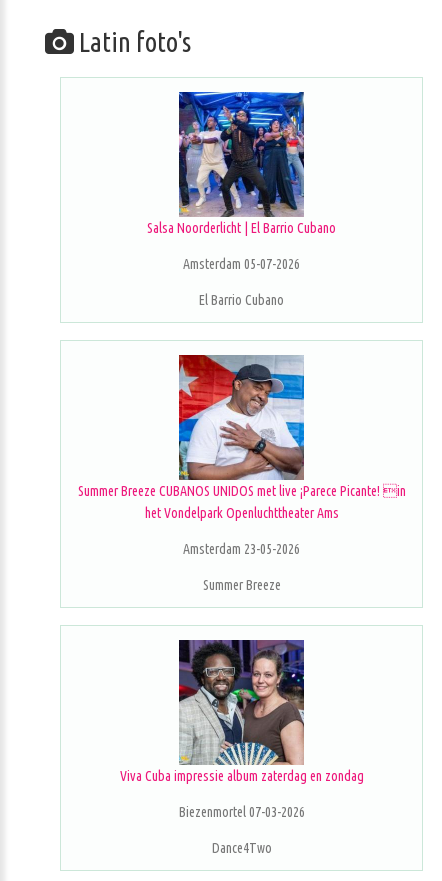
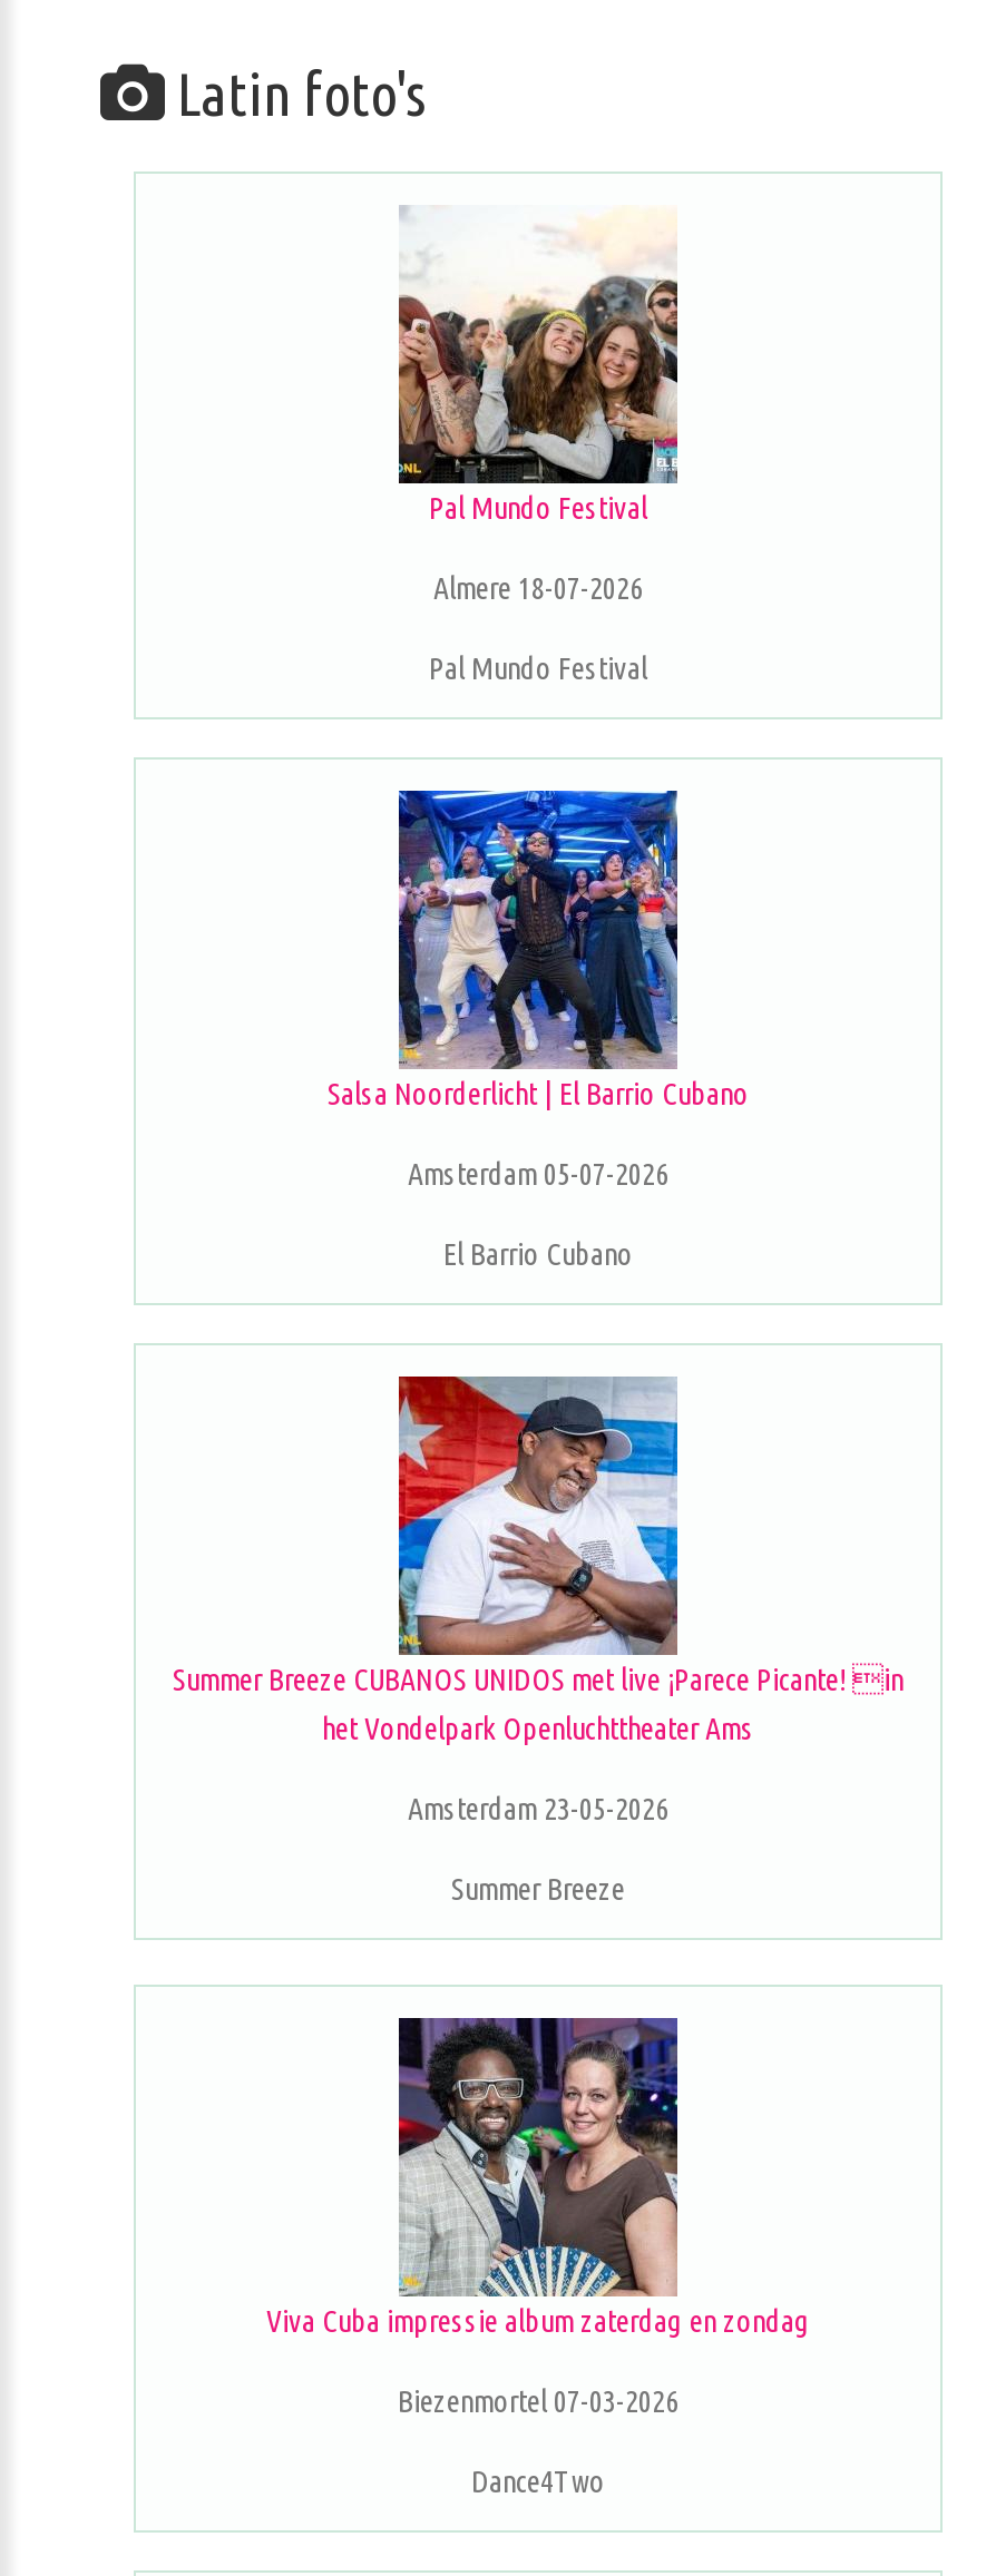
+ [image]
+ Pal Mundo Festival
+ Almere 18-07-2026
+ Pal Mundo Festival
